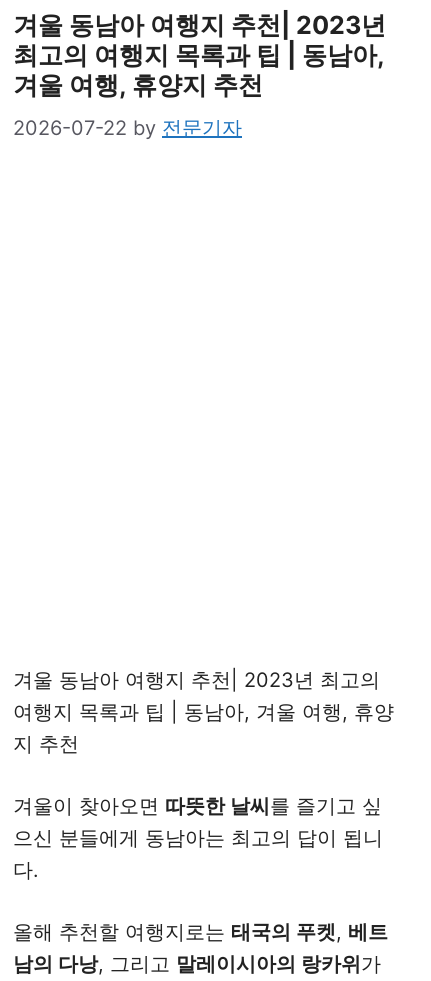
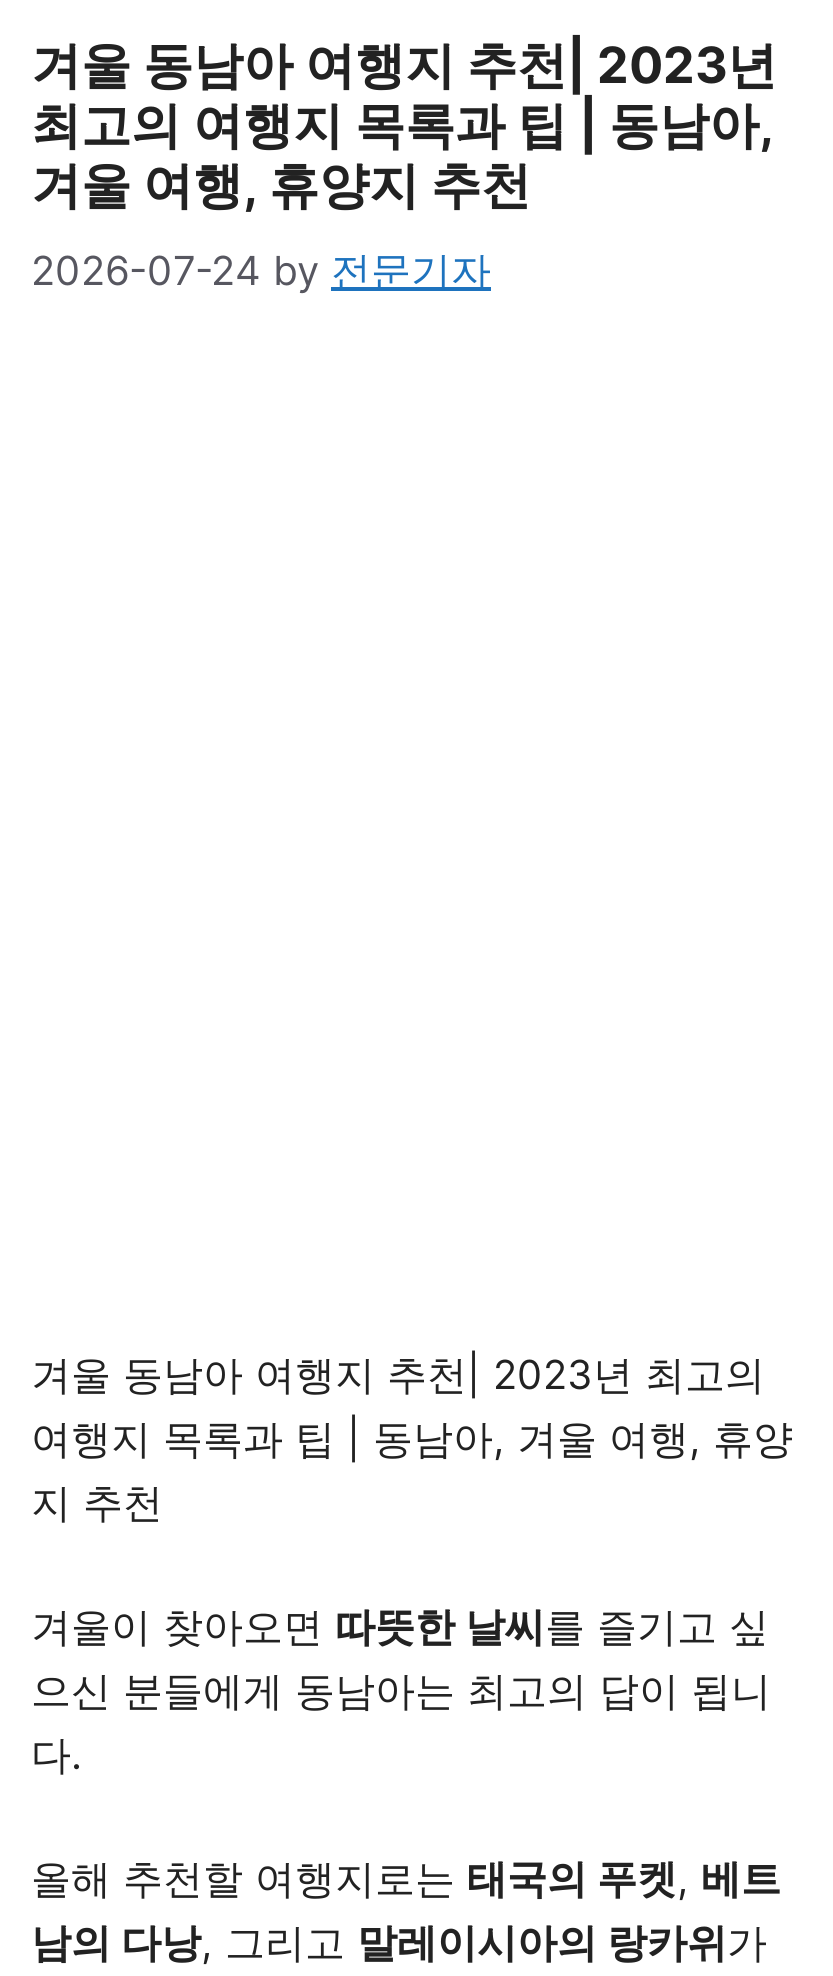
- 2026-07-22 by 전문기자
+ 2026-07-24 by 전문기자
